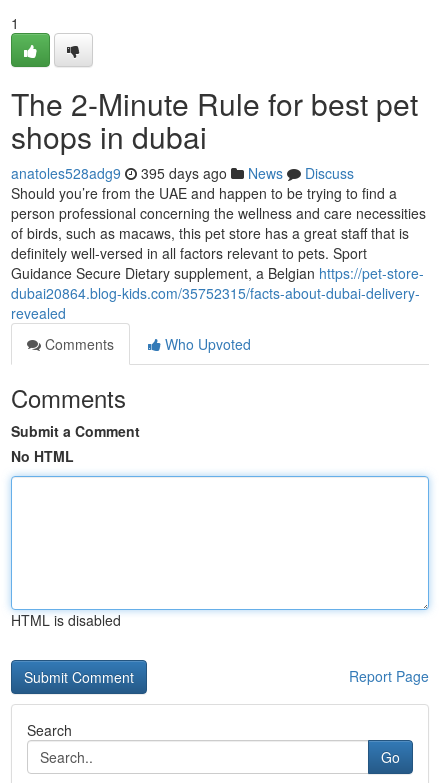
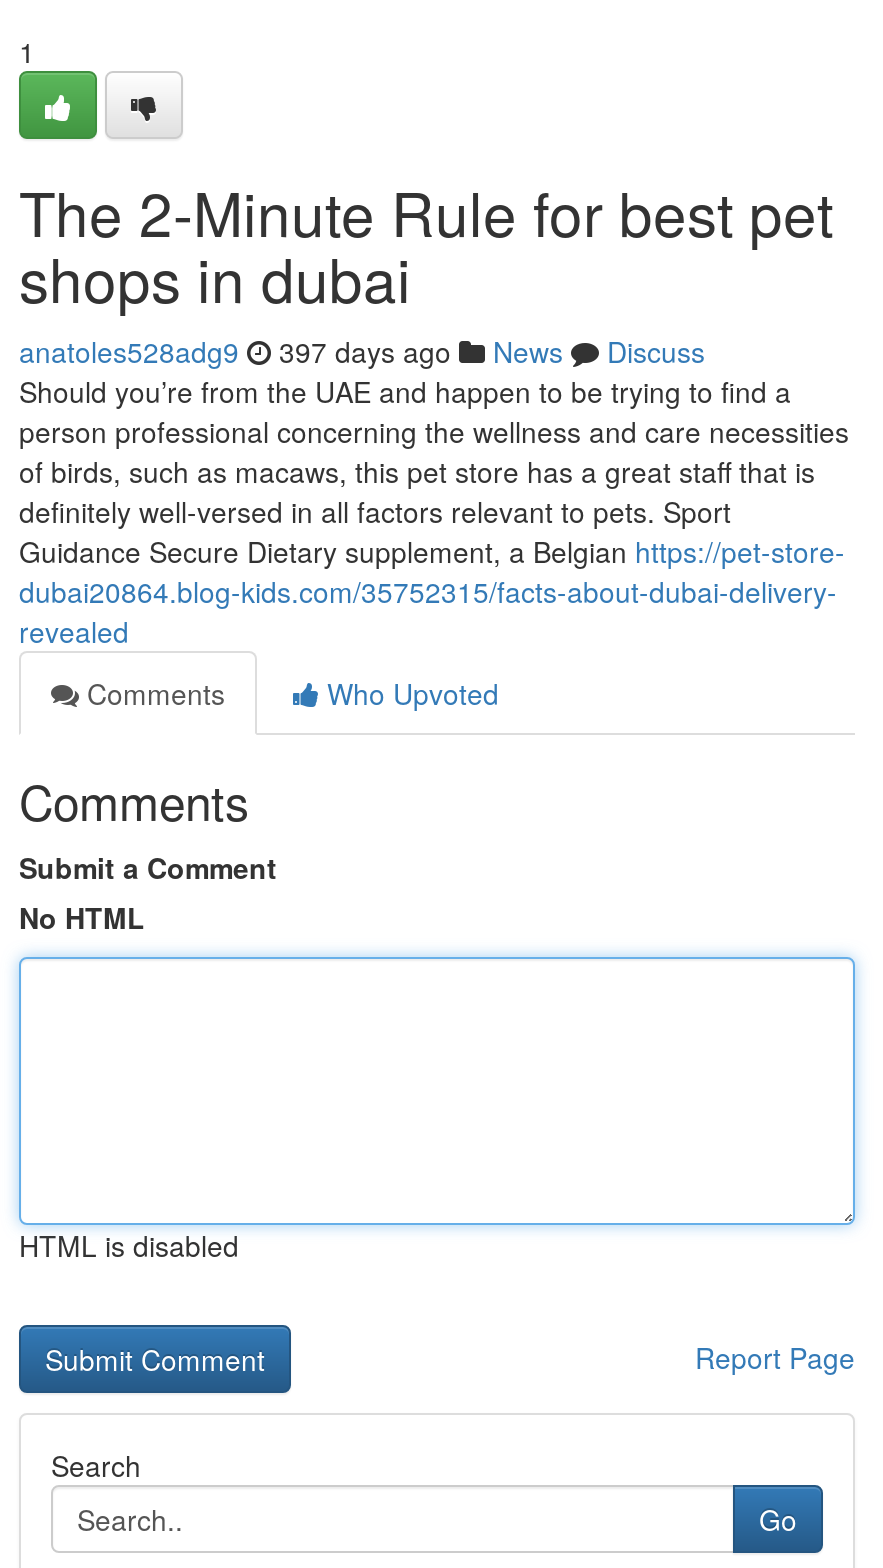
- anatoles528adg9 395 days ago News Discuss
+ anatoles528adg9 397 days ago News Discuss
